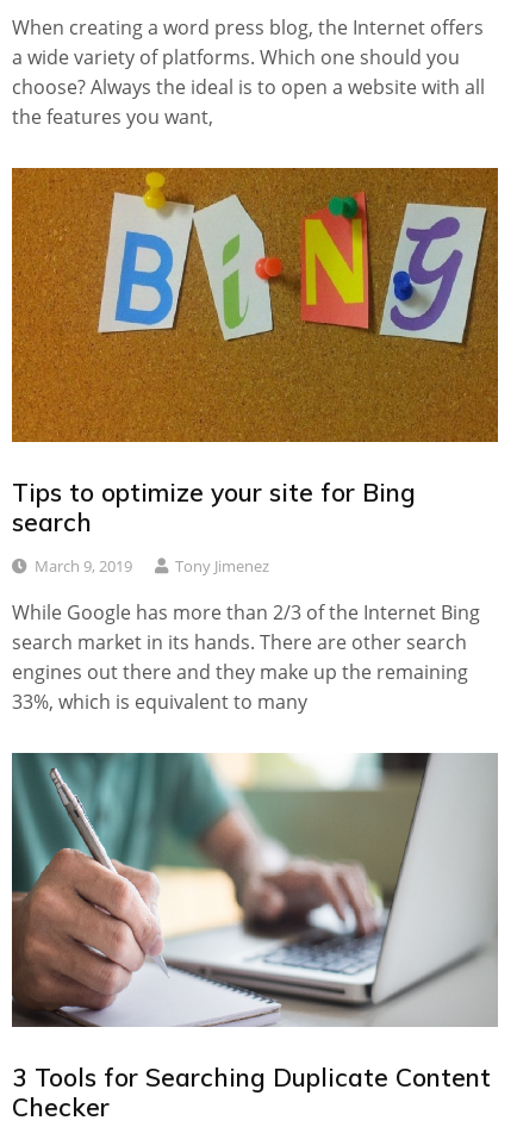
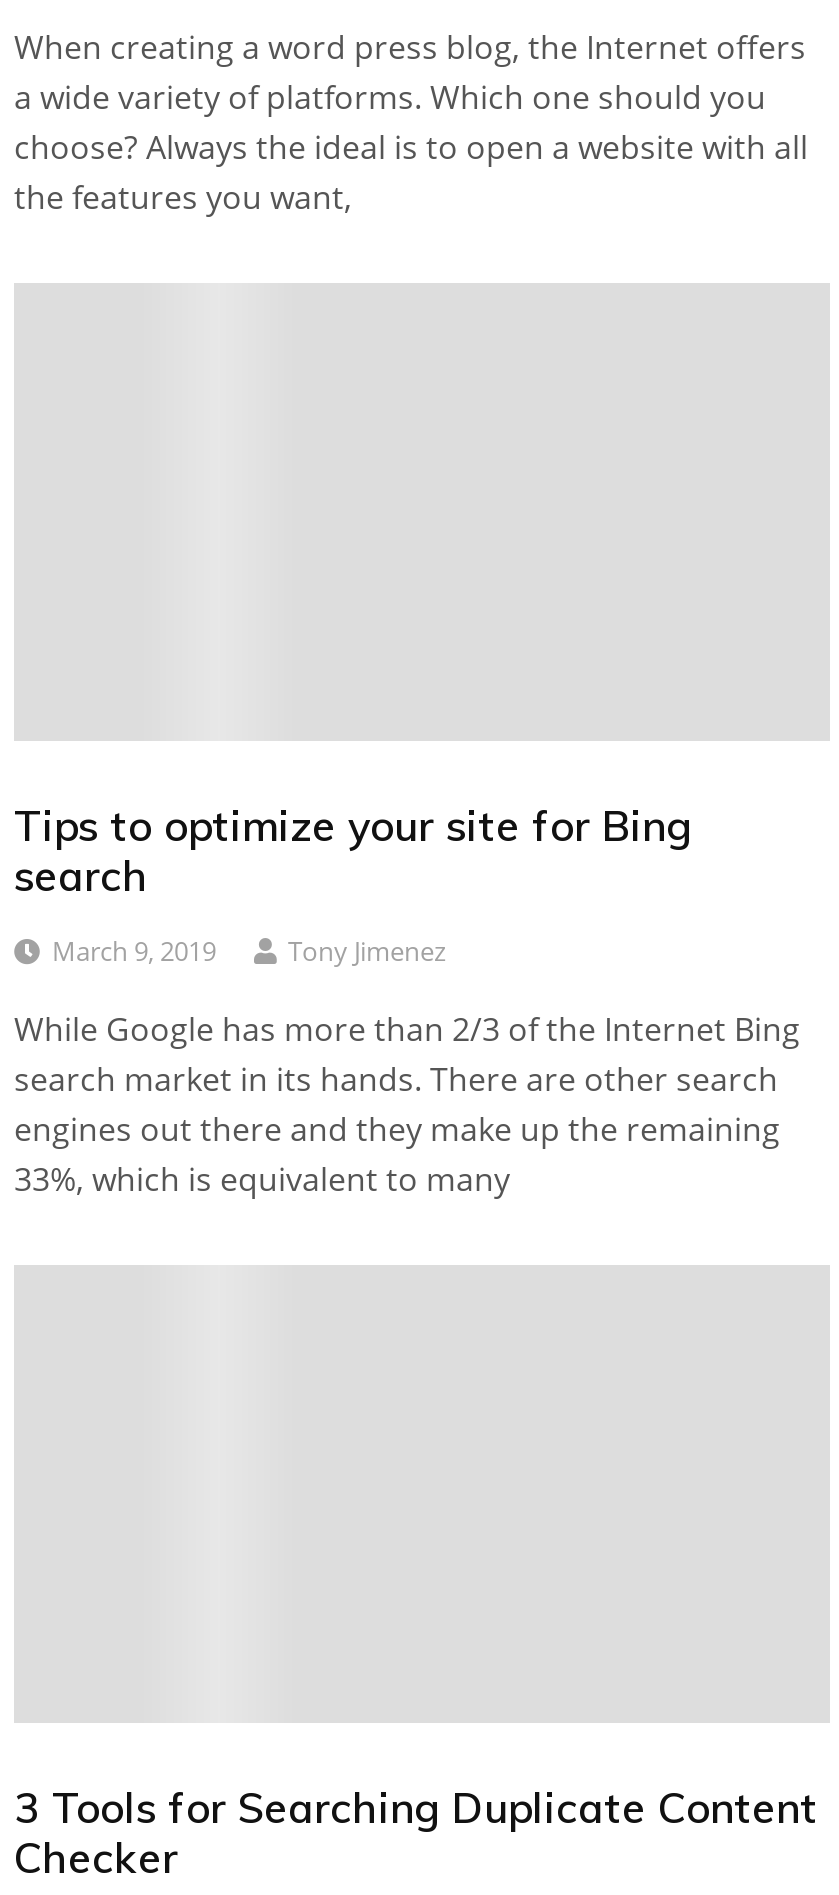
- [image]

- [image]
